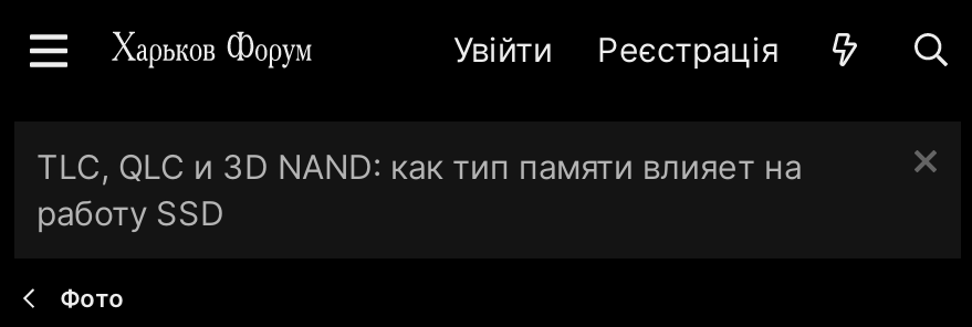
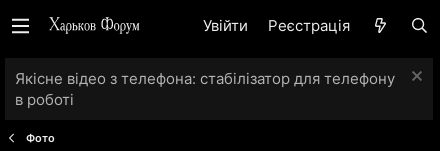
- TLC, QLC и 3D NAND: как тип памяти влияет на
- работу SSD
+ Якісне відео з телефона: стабілізатор для телефону
+ в роботі
